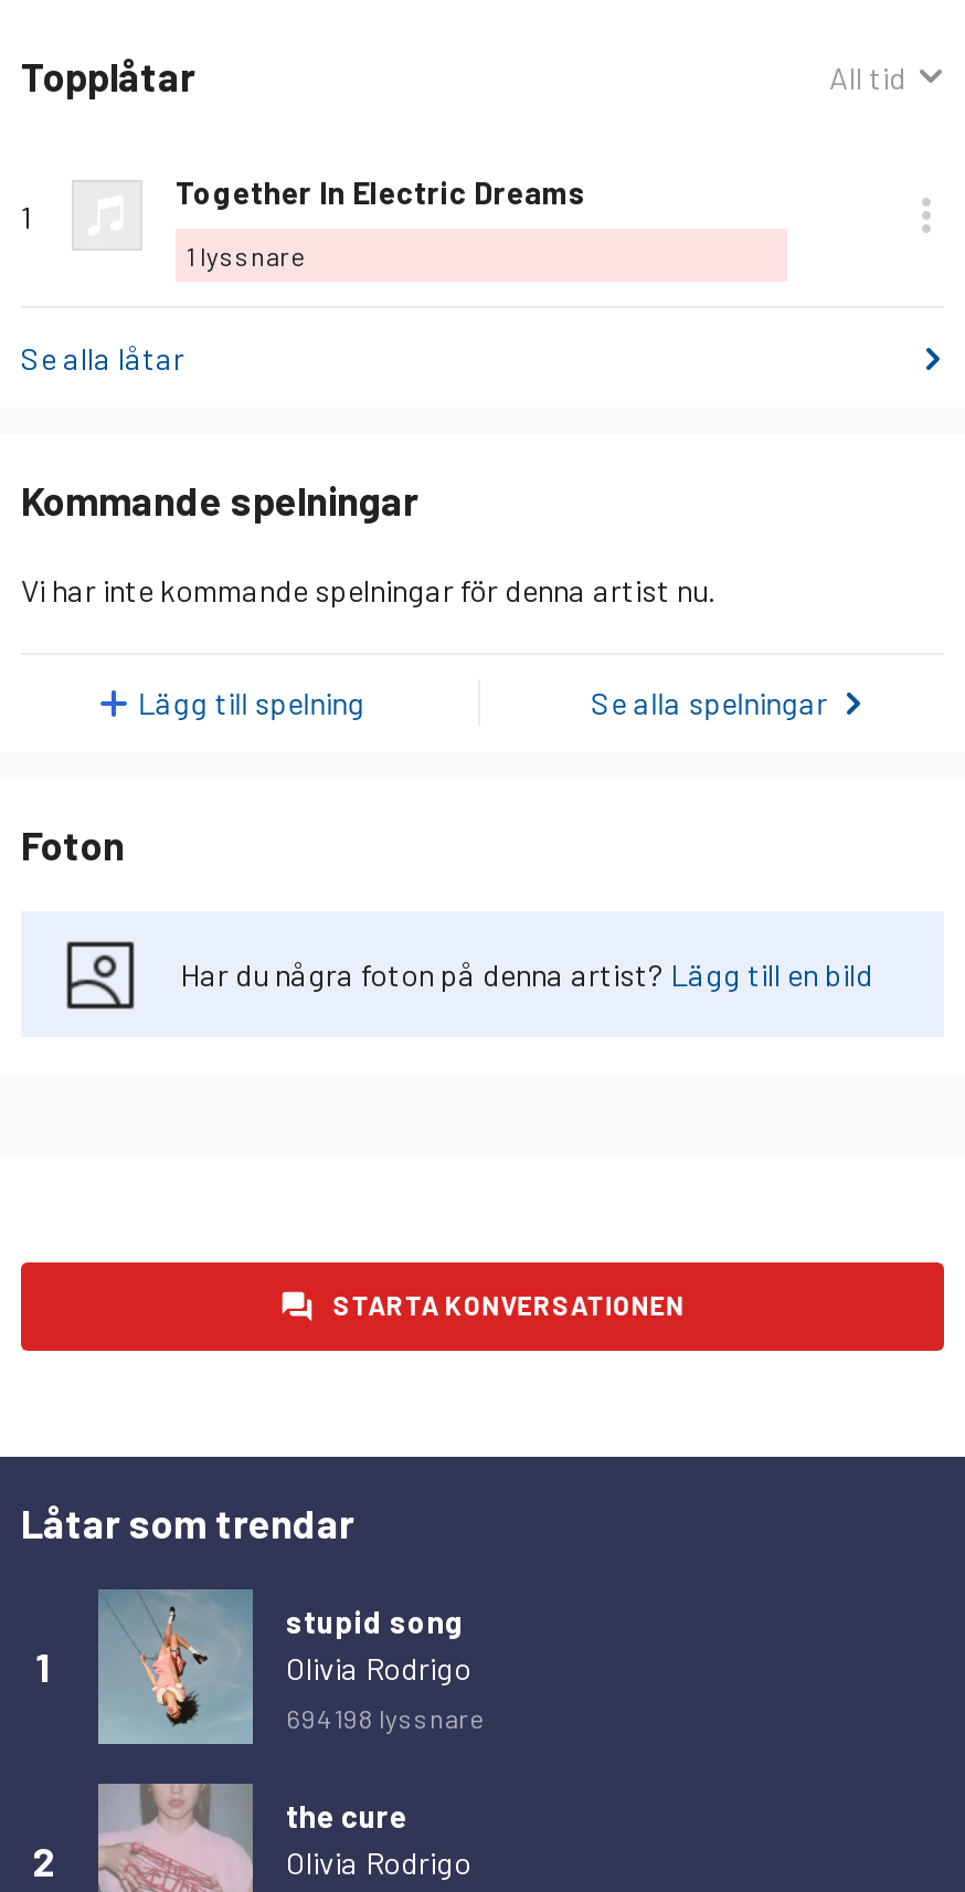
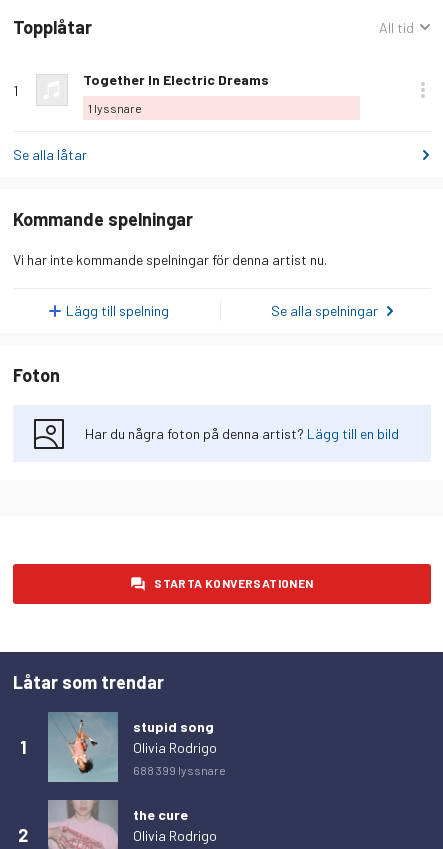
- 694 198 lyssnare
+ 688 399 lyssnare
